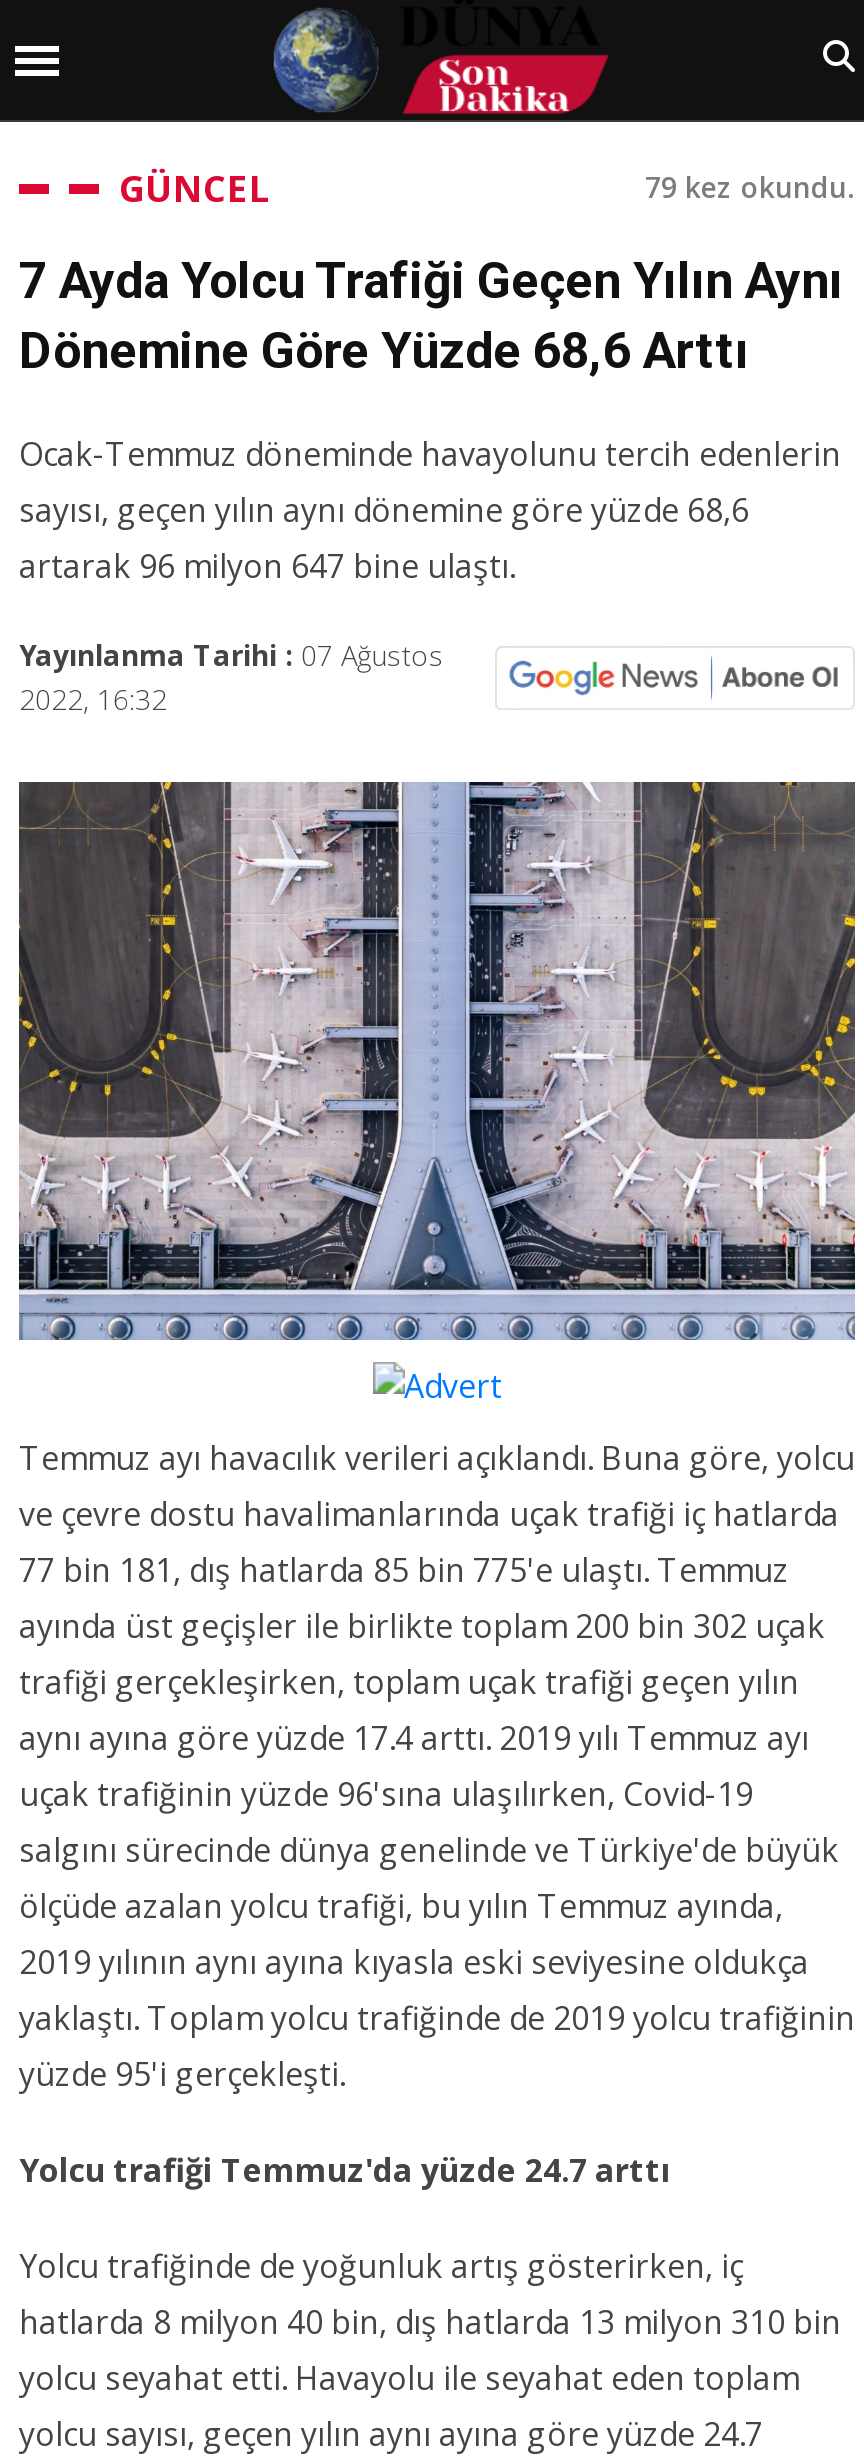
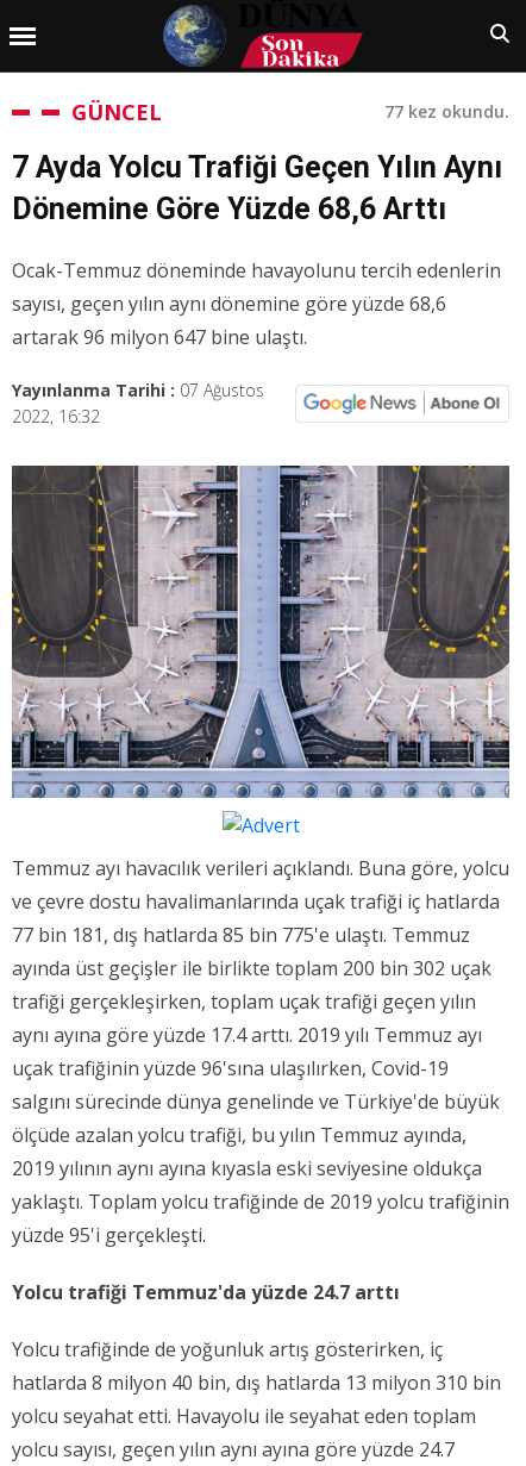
- 79 kez okundu.
+ 77 kez okundu.
